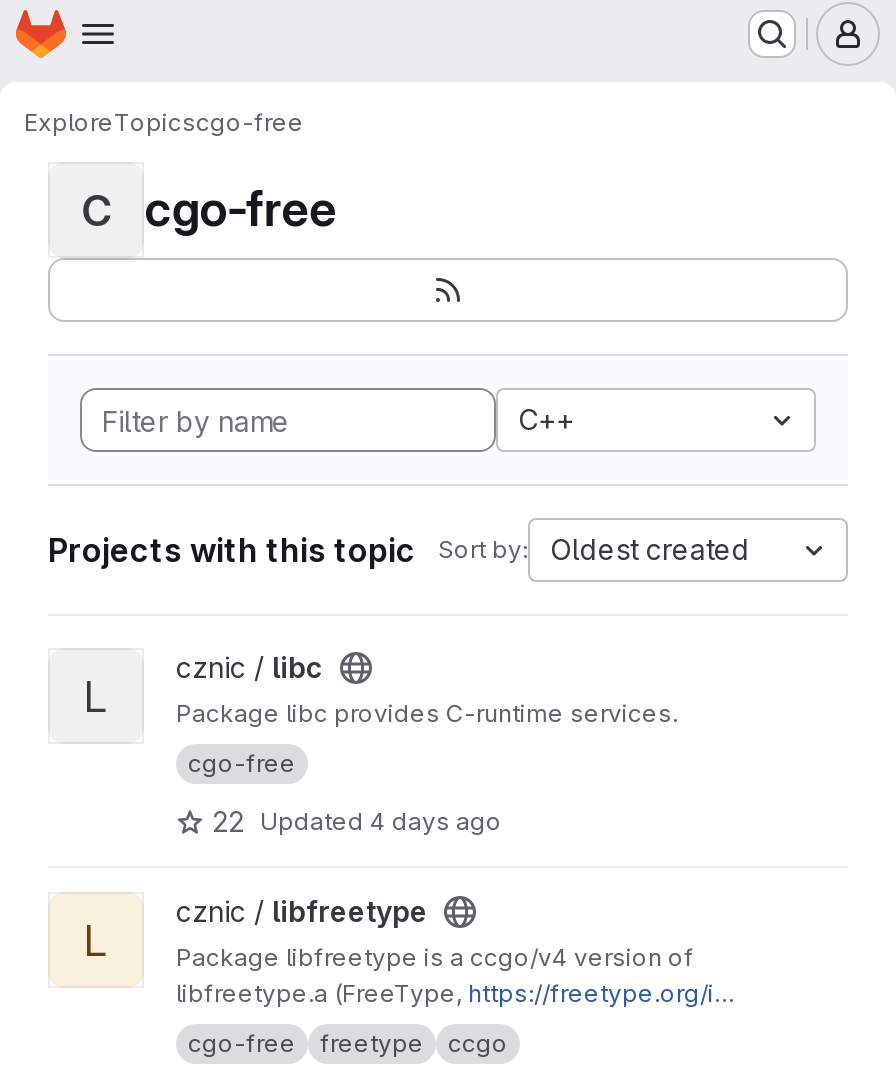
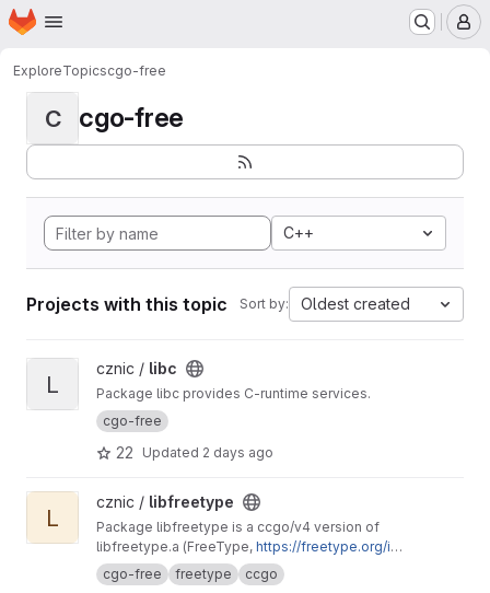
- 22 Updated 4 days ago
+ 22 Updated 2 days ago
